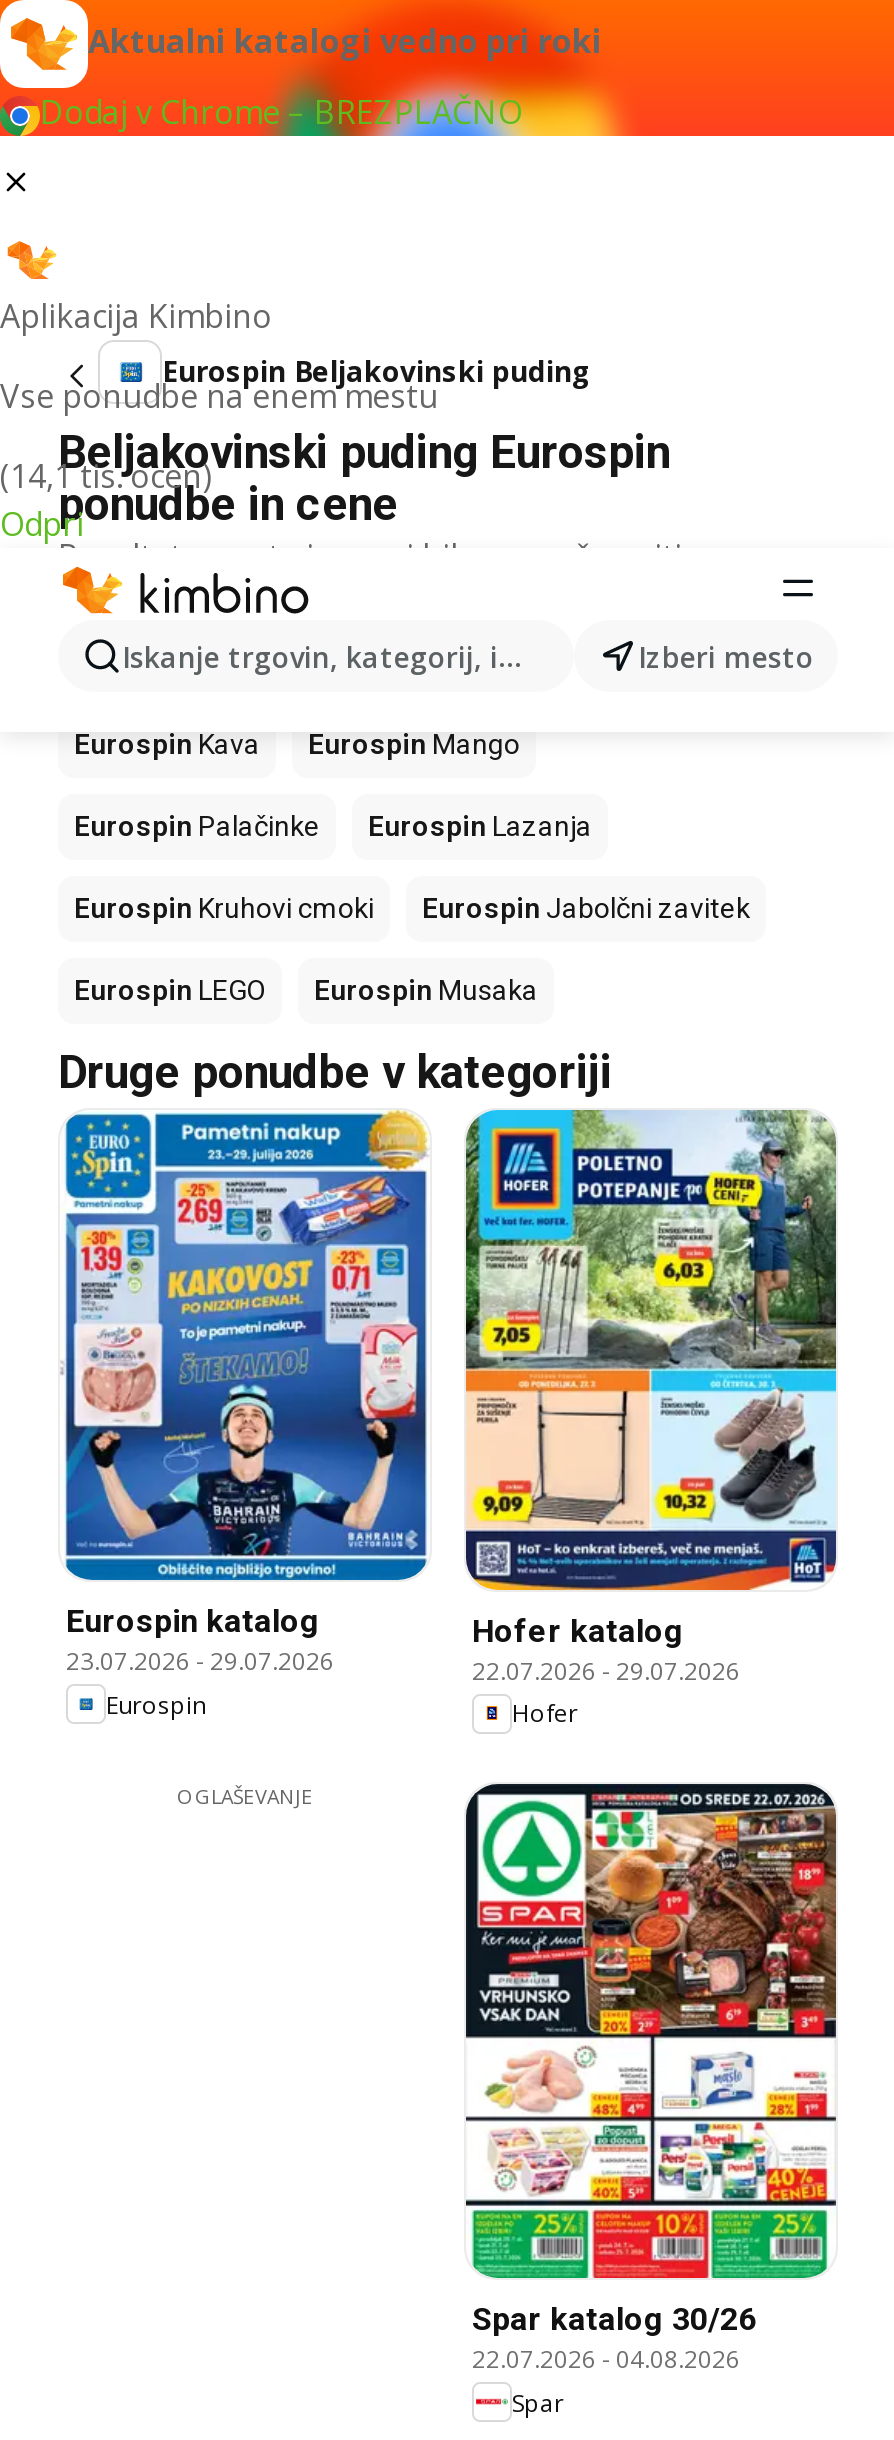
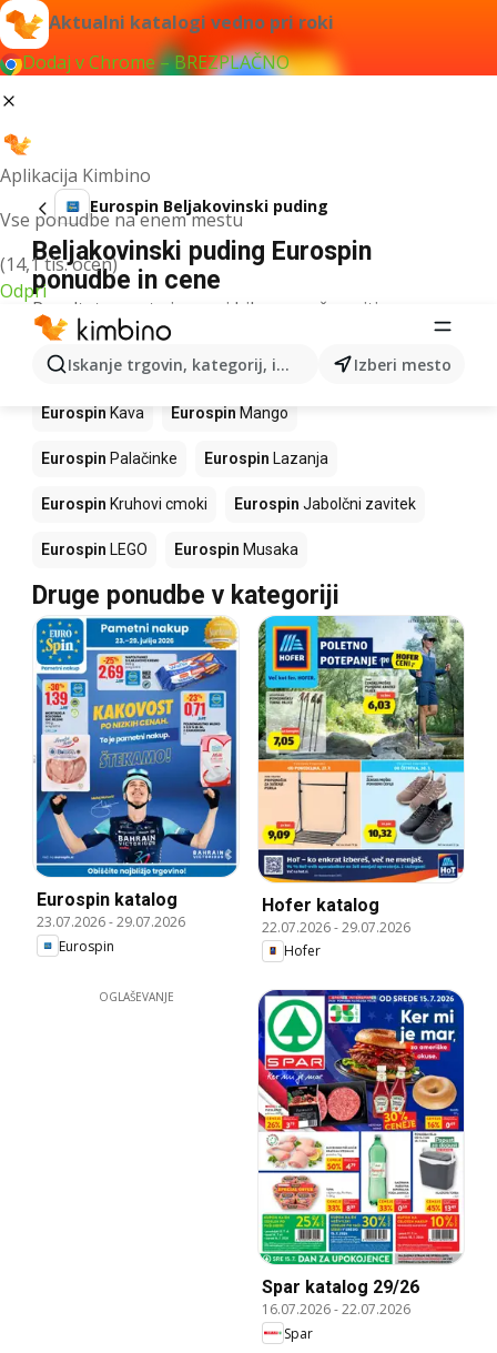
- [image]
- Spar katalog 30/26
+ [image]
+ Spar katalog 29/26

- 22.07.2026 - 04.08.2026
+ 16.07.2026 - 22.07.2026
